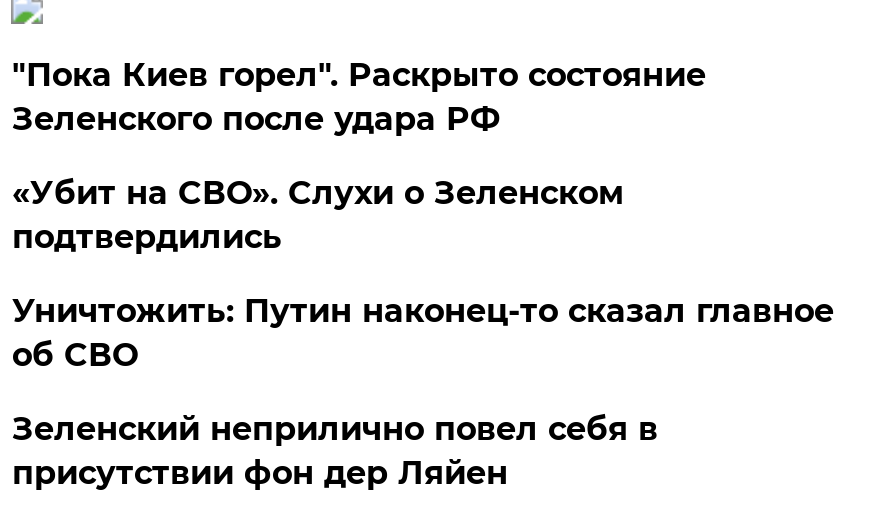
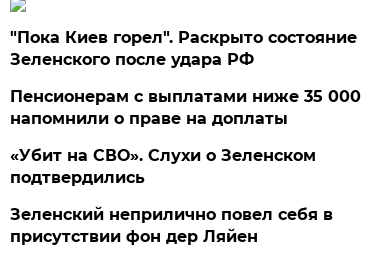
+ Пенсионерам с выплатами ниже 35 000
+ напомнили о праве на доплаты

moved down: «Убит на СВО». Слухи о Зеленском | подтвердились

- Уничтожить: Путин наконец-то сказал главное
- об СВО
